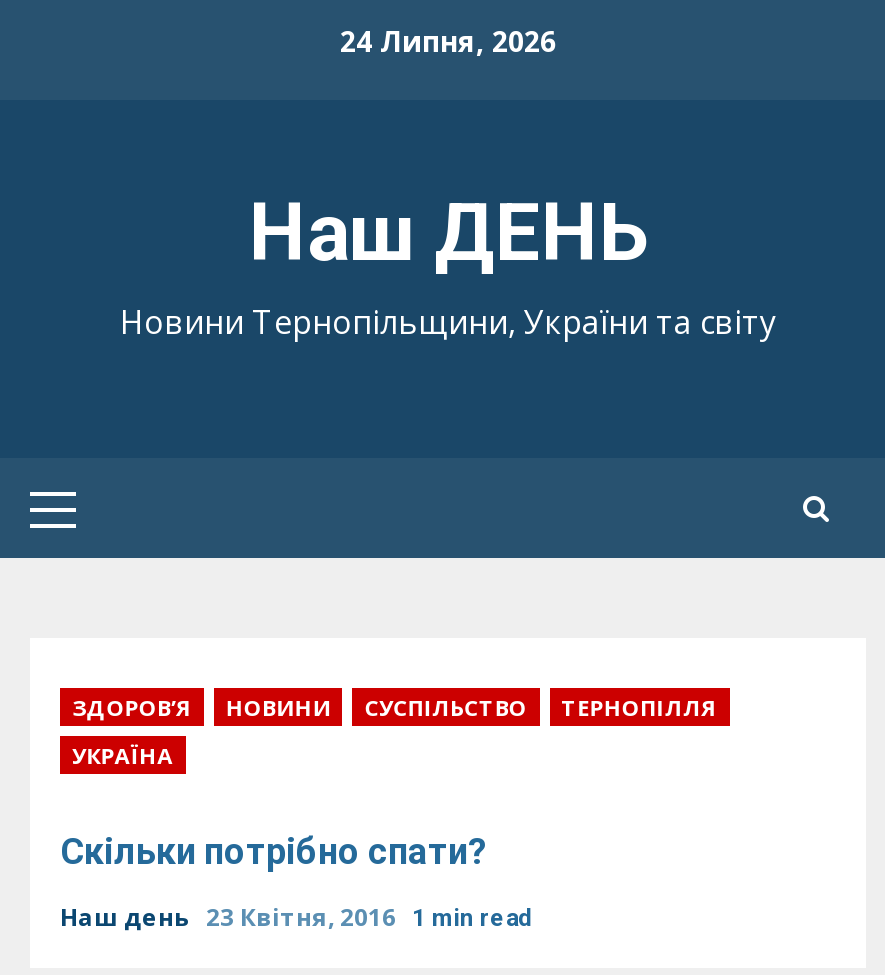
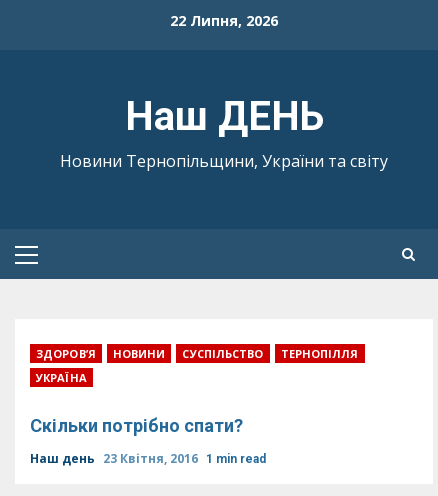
- 24 Липня, 2026
+ 22 Липня, 2026
